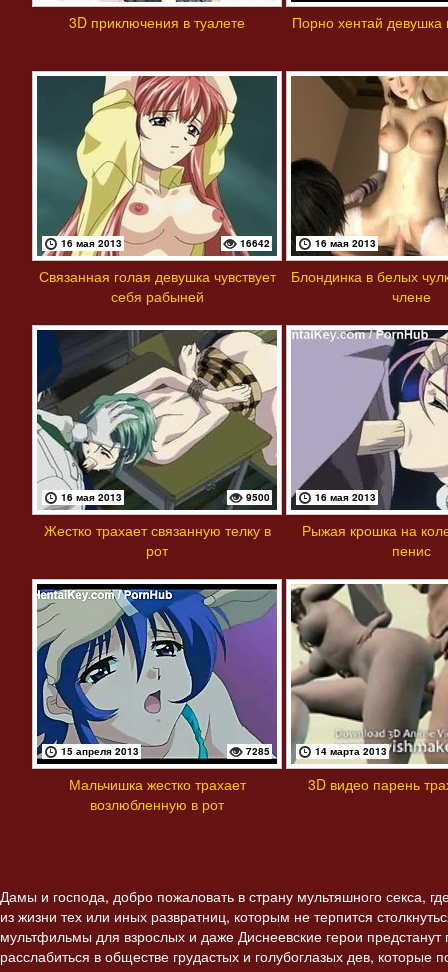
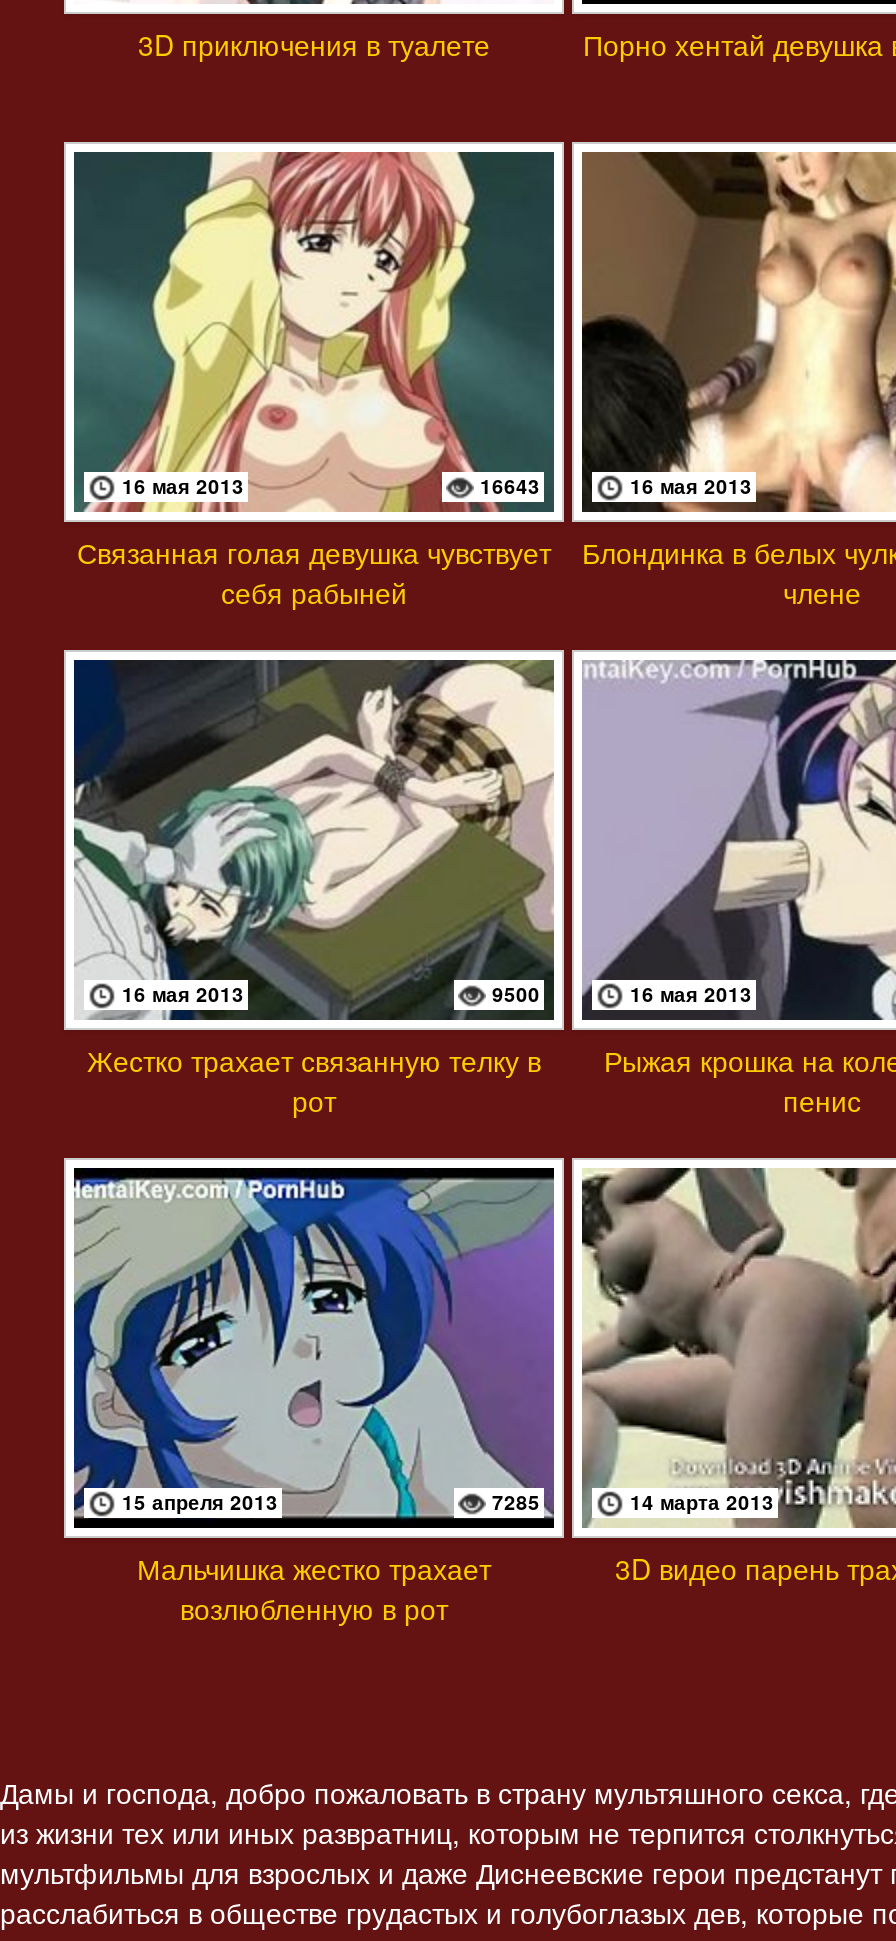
- 16642
+ 16643
